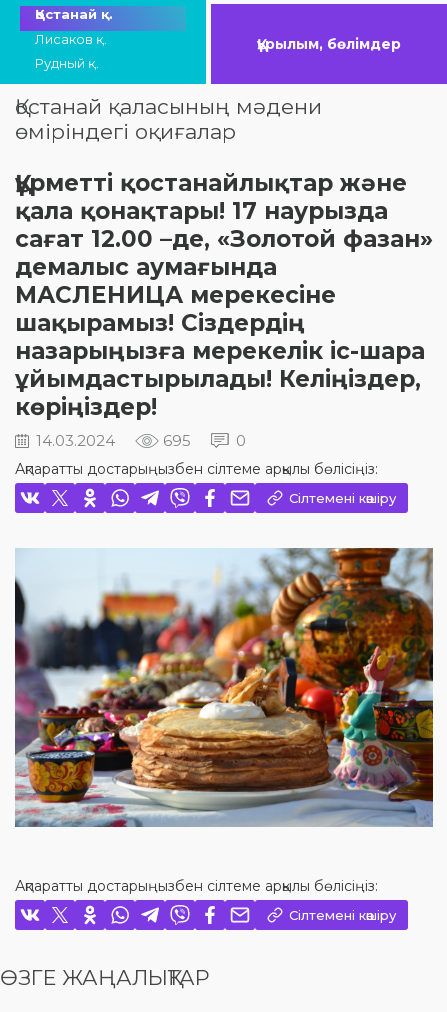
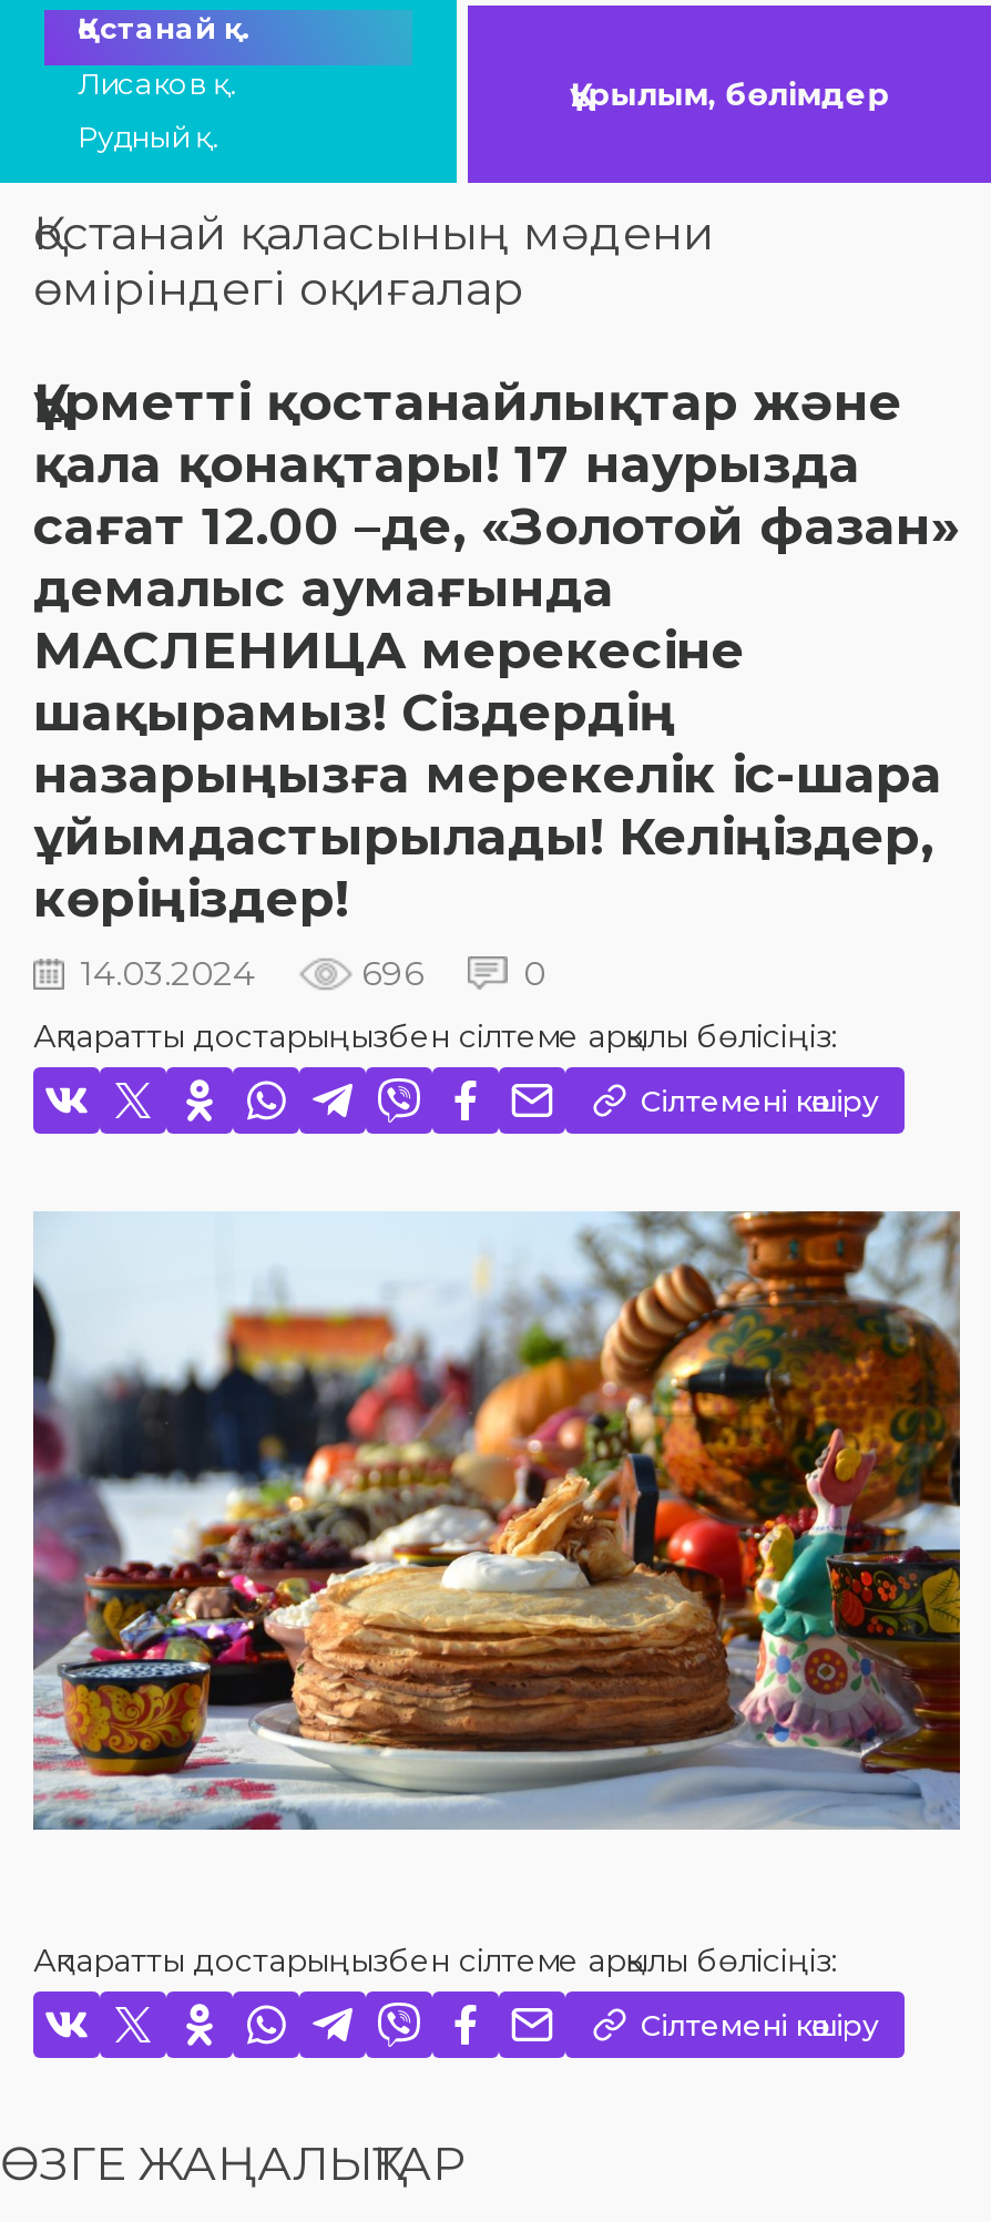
- 695
+ 696
